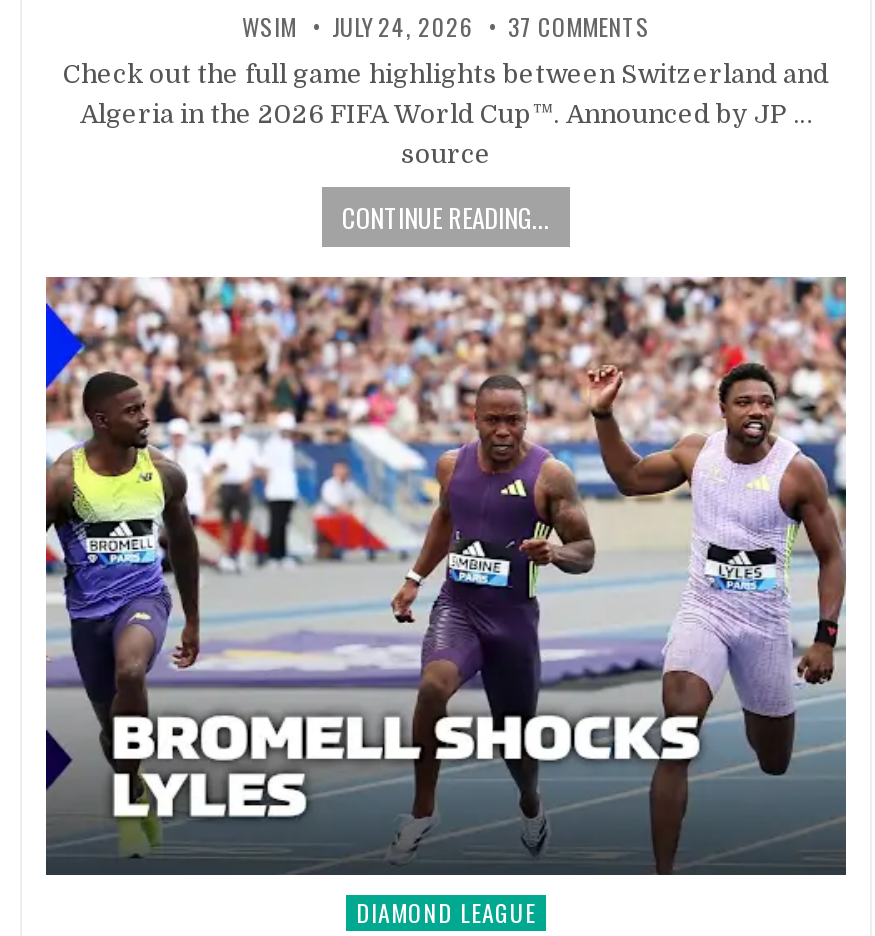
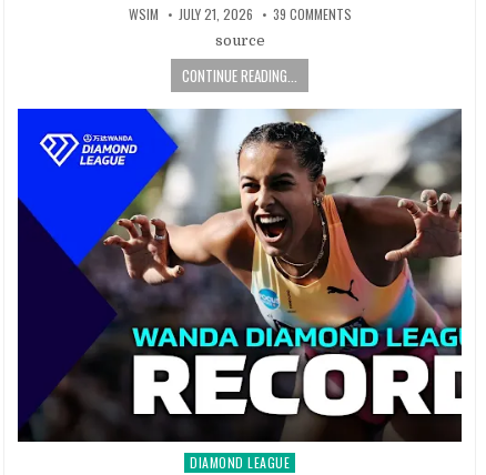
- JULY 24, 2026
- 37 COMMENTS
- Check out the full game highlights between Switzerland and
- Algeria in the 2026 FIFA World Cup™. Announced by JP …
+ JULY 21, 2026
+ 39 COMMENTS

- [image]
+ [image]
